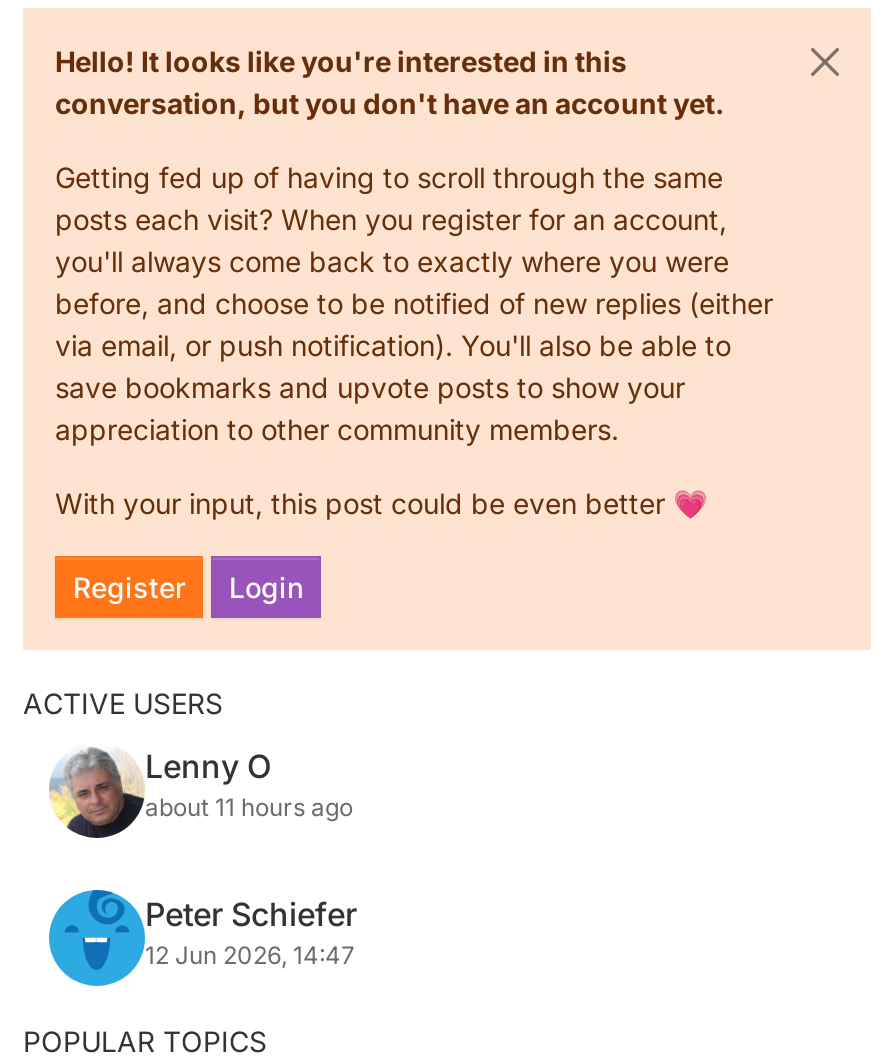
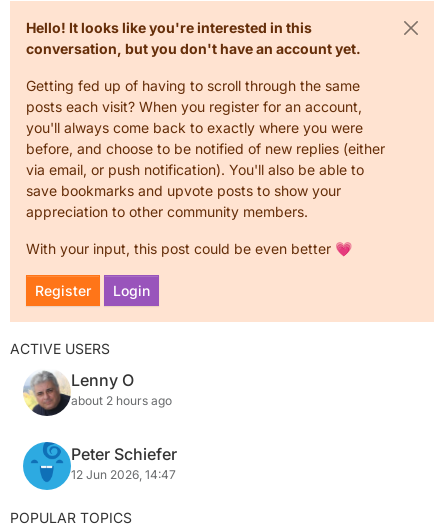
- about 11 hours ago
+ about 2 hours ago
